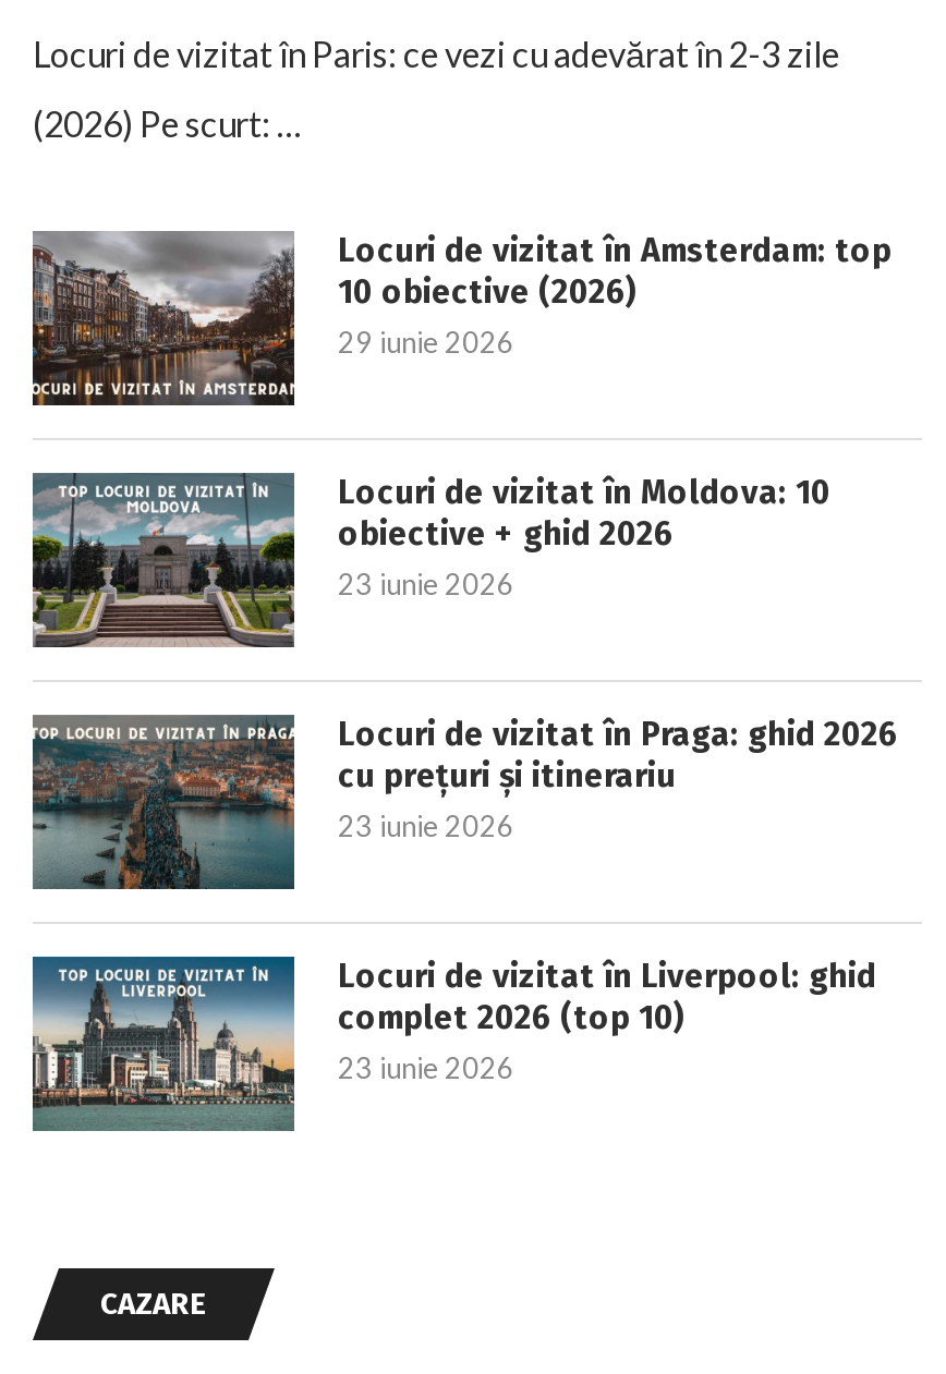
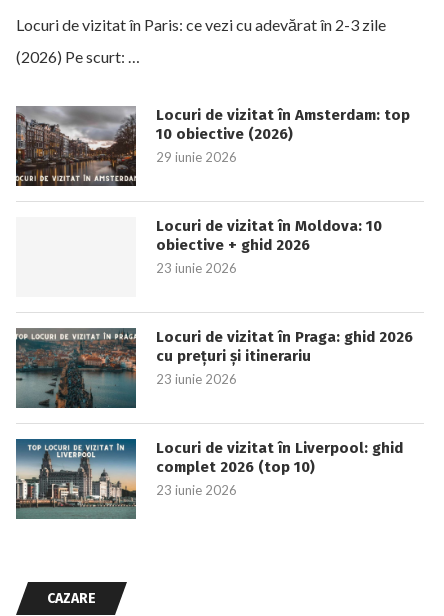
- [image]
